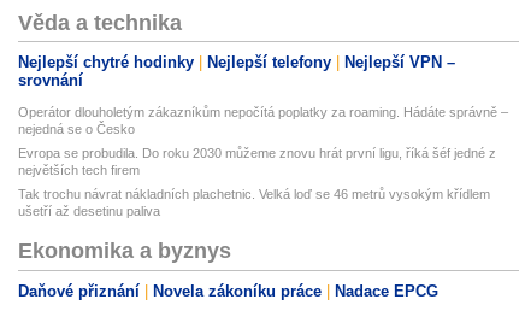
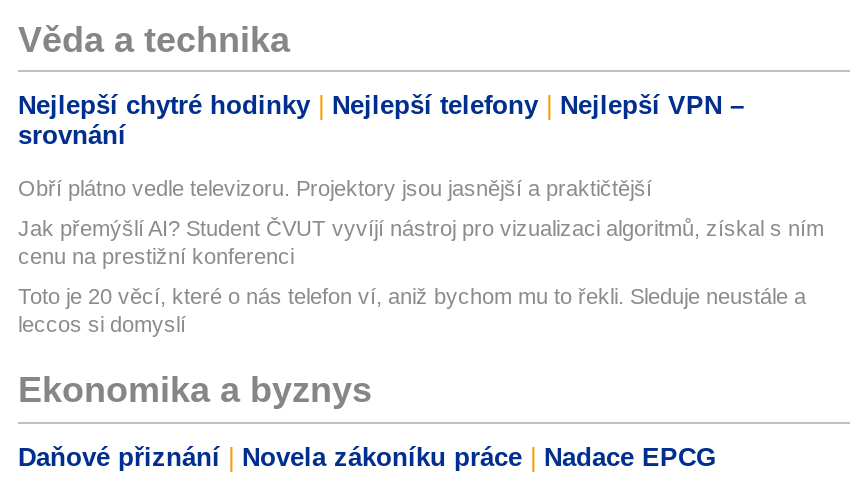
- Operátor dlouholetým zákazníkům nepočítá poplatky za roaming. Hádáte správně –
- nejedná se o Česko
+ Obří plátno vedle televizoru. Projektory jsou jasnější a praktičtější

- Evropa se probudila. Do roku 2030 můžeme znovu hrát první ligu, říká šéf jedné z
- největších tech firem
+ Jak přemýšlí AI? Student ČVUT vyvíjí nástroj pro vizualizaci algoritmů, získal s ním
+ cenu na prestižní konferenci

- Tak trochu návrat nákladních plachetnic. Velká loď se 46 metrů vysokým křídlem
- ušetří až desetinu paliva
+ Toto je 20 věcí, které o nás telefon ví, aniž bychom mu to řekli. Sleduje neustále a
+ leccos si domyslí
